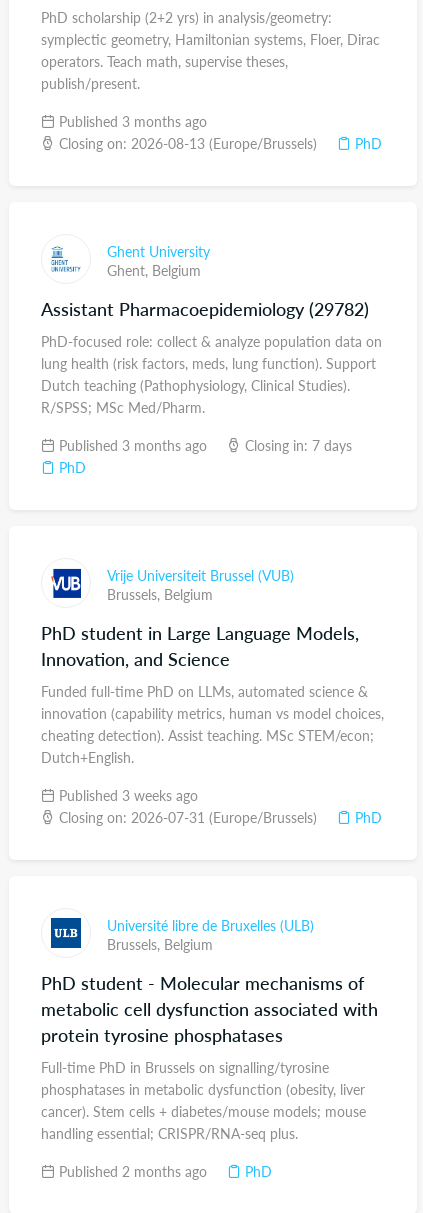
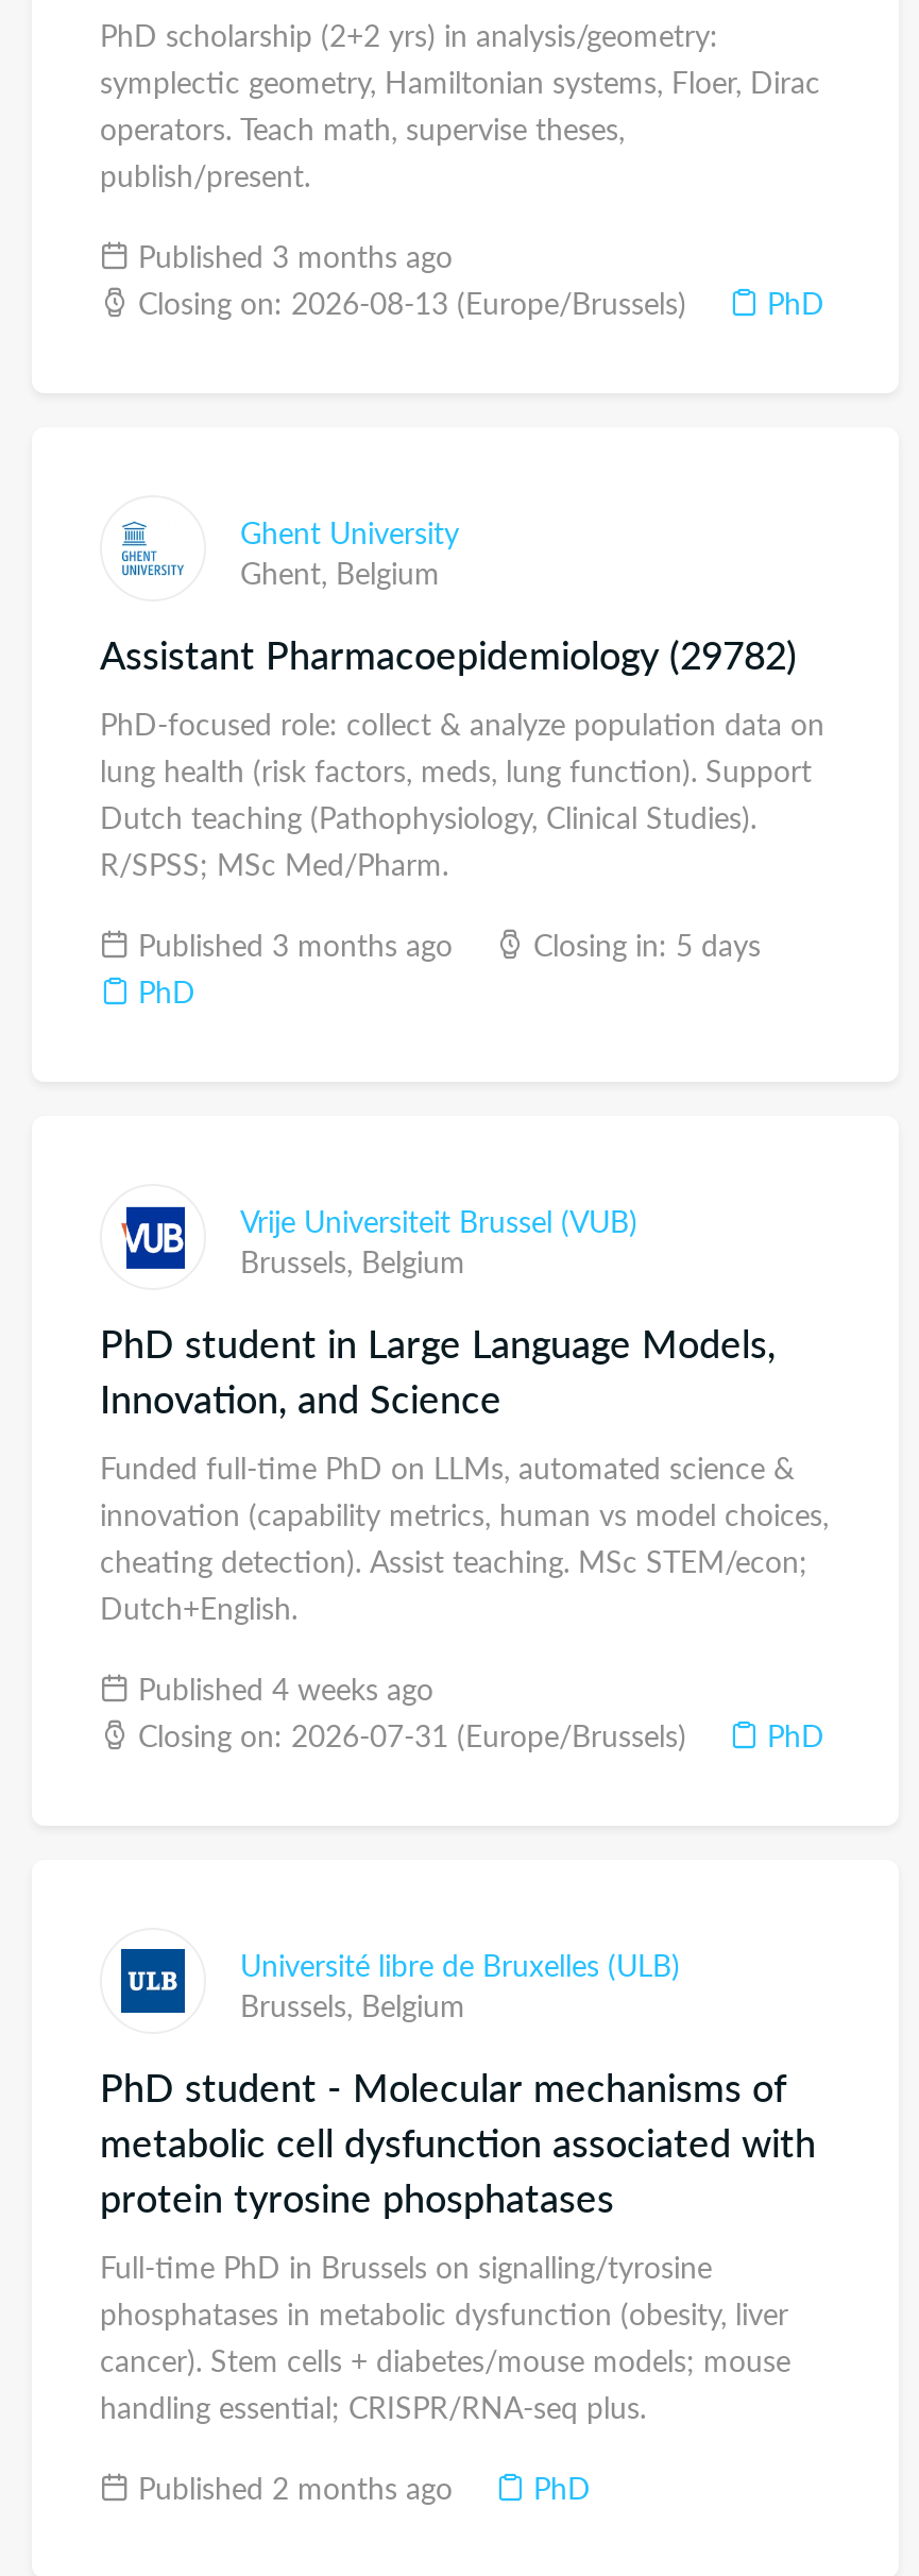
- Closing in: 7 days
+ Closing in: 5 days

- Published 3 weeks ago
+ Published 4 weeks ago
